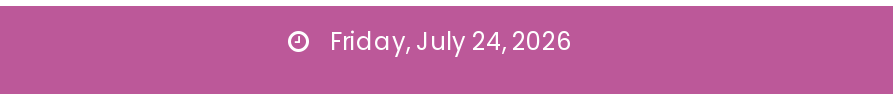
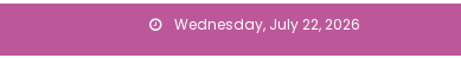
- Friday, July 24, 2026
+ Wednesday, July 22, 2026
